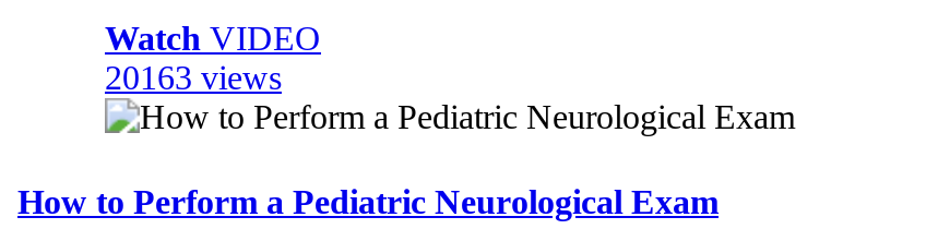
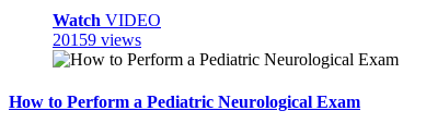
- 20163 views
+ 20159 views
